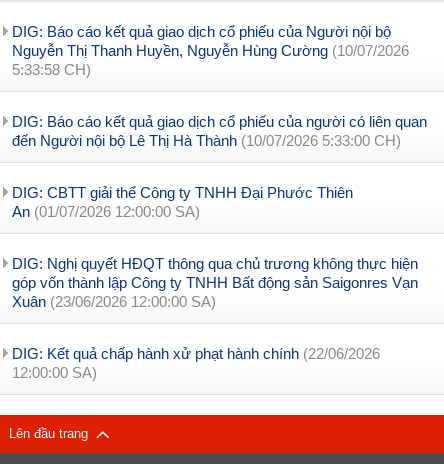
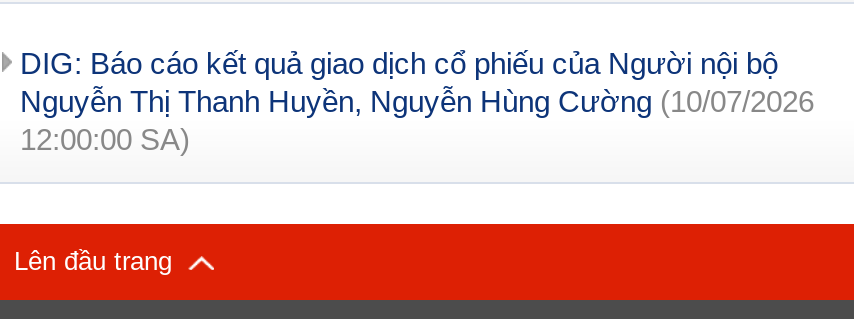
- 5:33:58 CH)
- DIG: Báo cáo kết quả giao dịch cổ phiếu của người có liên quan
- đến Người nội bộ Lê Thị Hà Thành (10/07/2026 5:33:00 CH)
- DIG: CBTT giải thể Công ty TNHH Đại Phước Thiên
- An (01/07/2026 12:00:00 SA)
- DIG: Nghị quyết HĐQT thông qua chủ trương không thực hiện
- góp vốn thành lập Công ty TNHH Bất động sản Saigonres Vạn
- Xuân (23/06/2026 12:00:00 SA)
- DIG: Kết quả chấp hành xử phạt hành chính (22/06/2026
